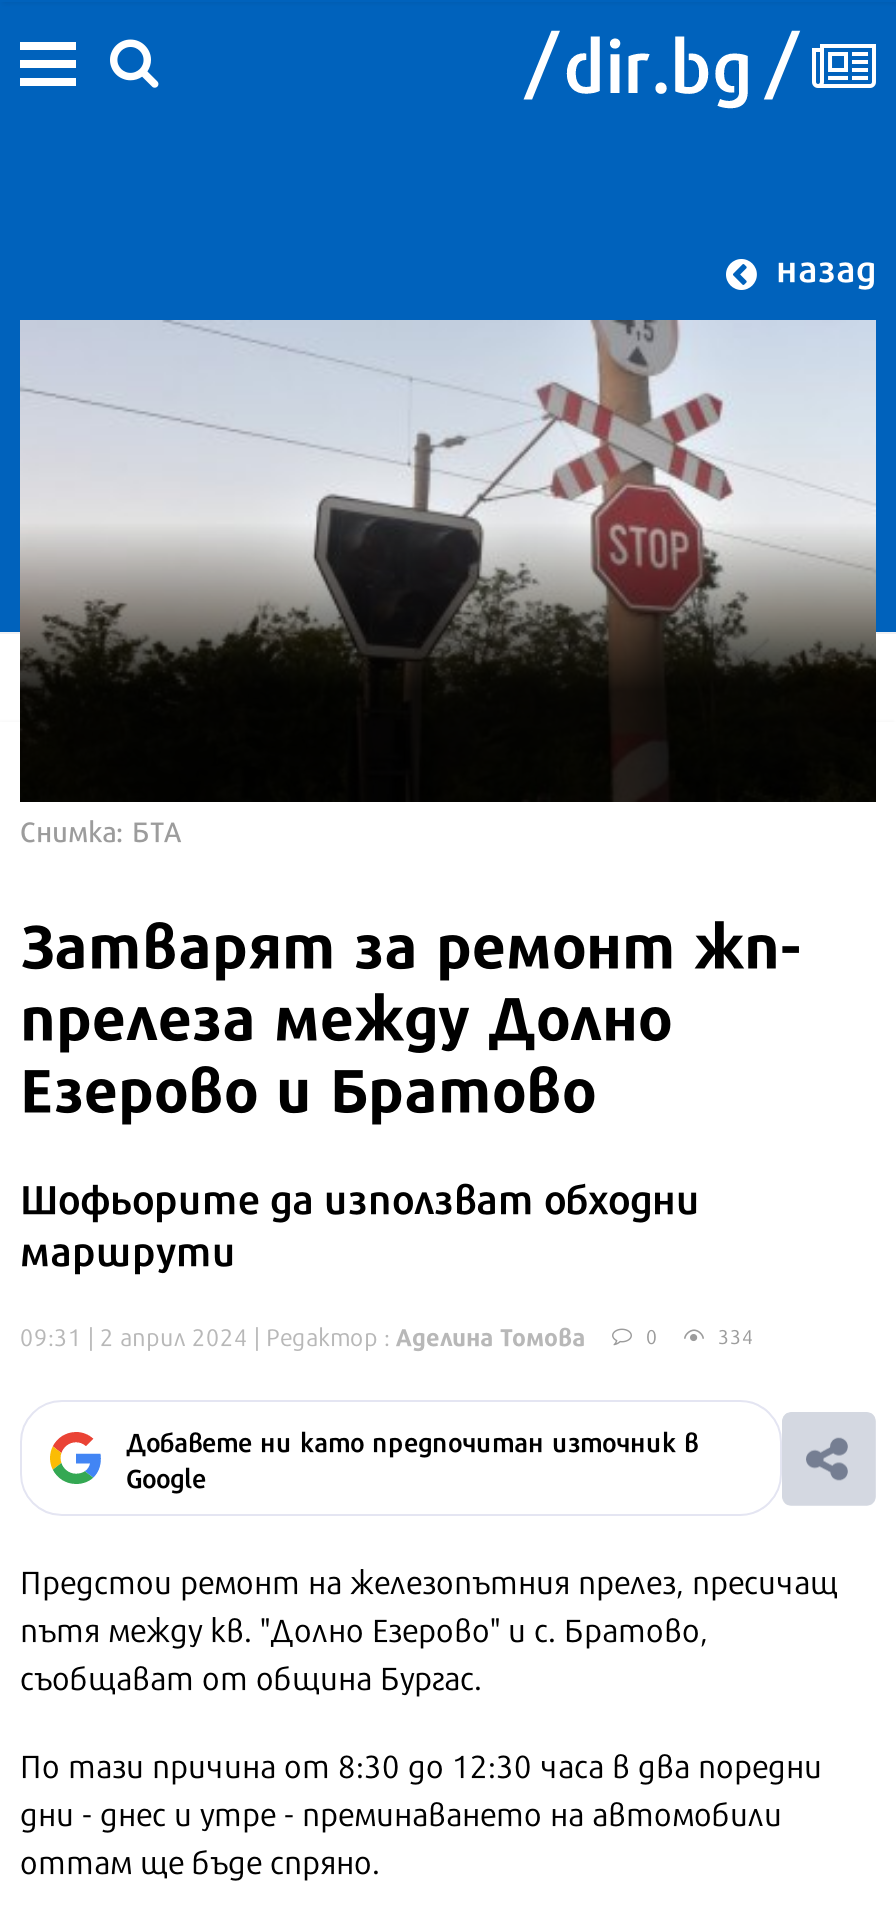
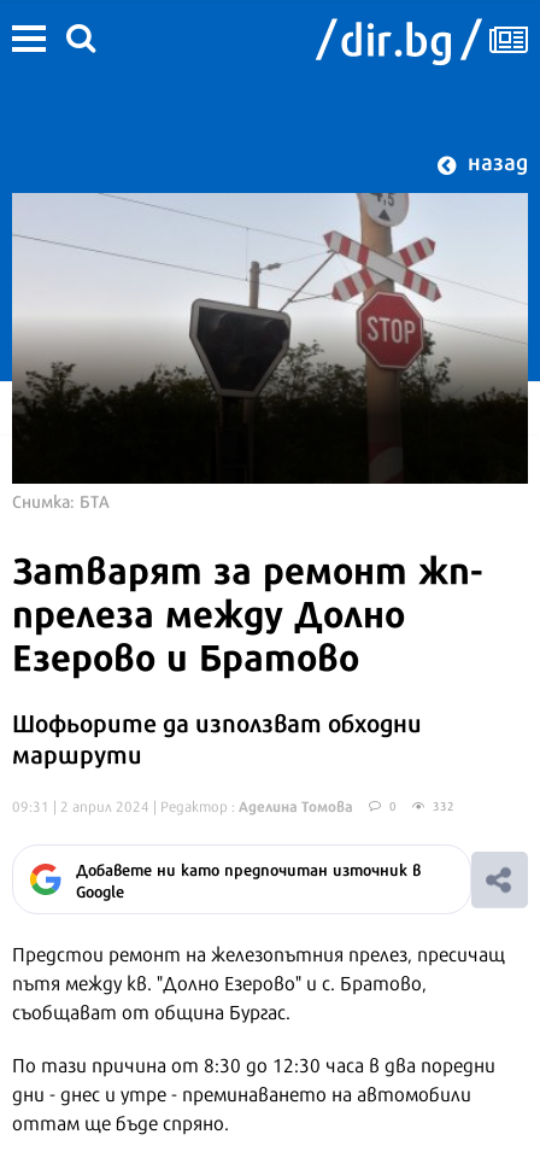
- 334
+ 332
